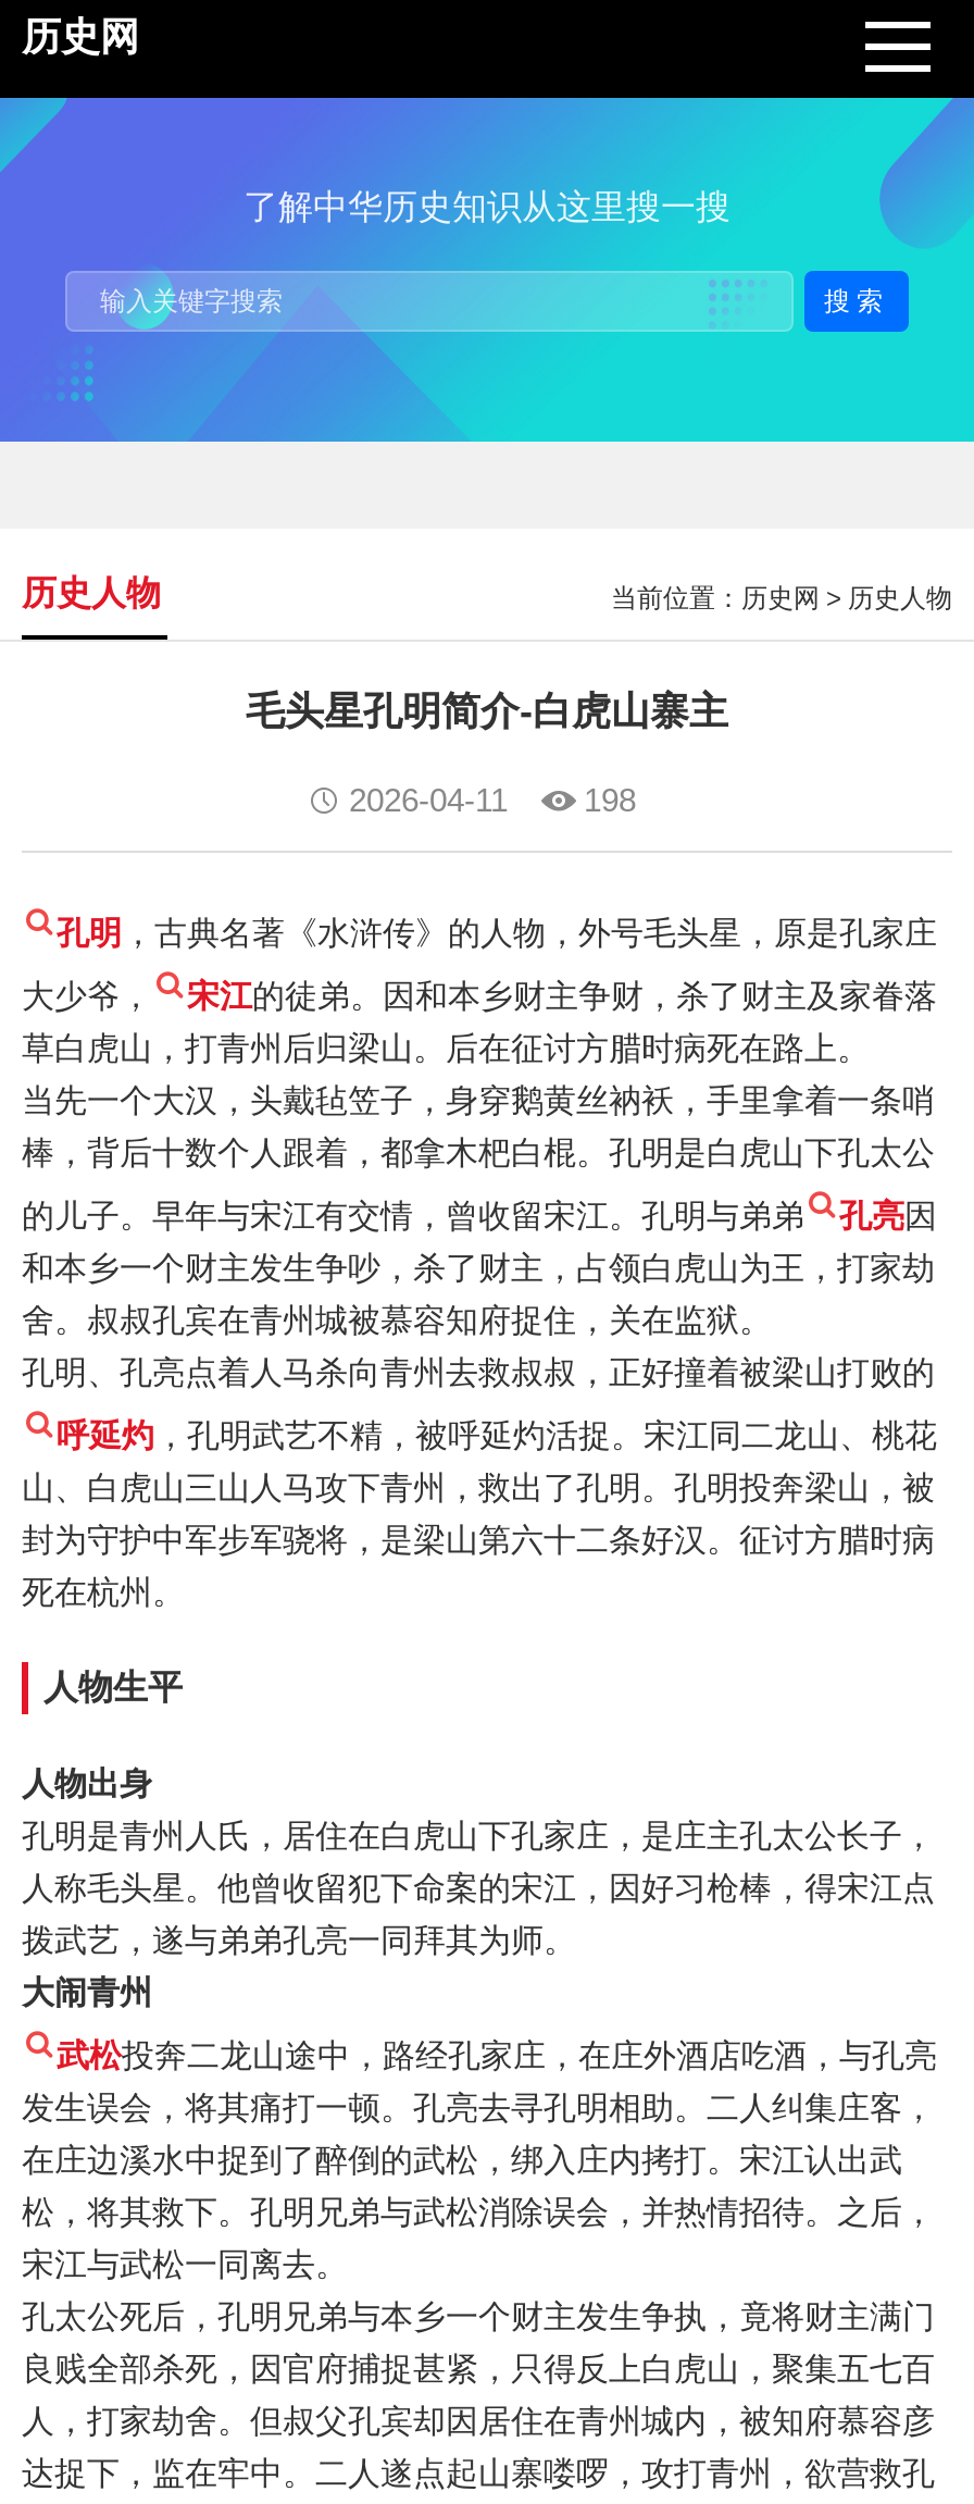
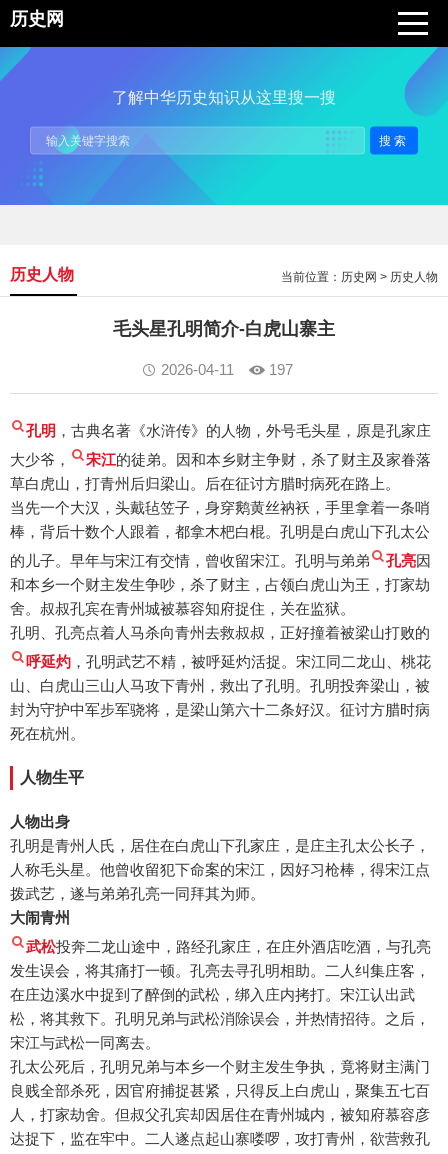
- 198
+ 197
